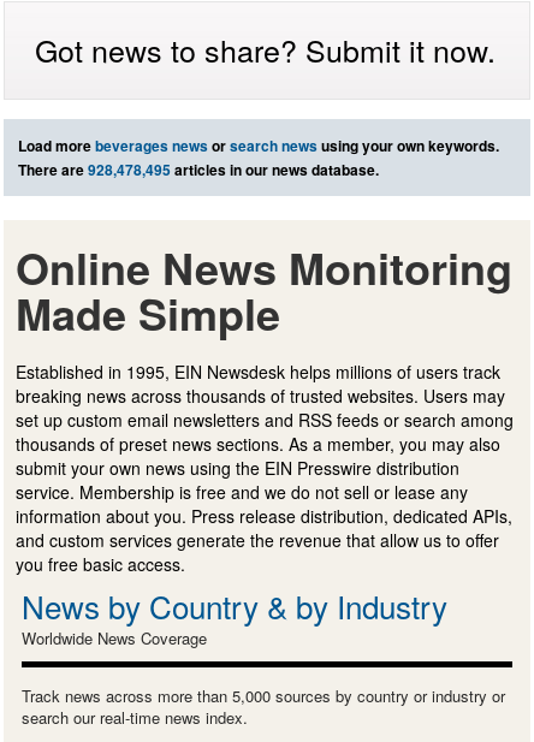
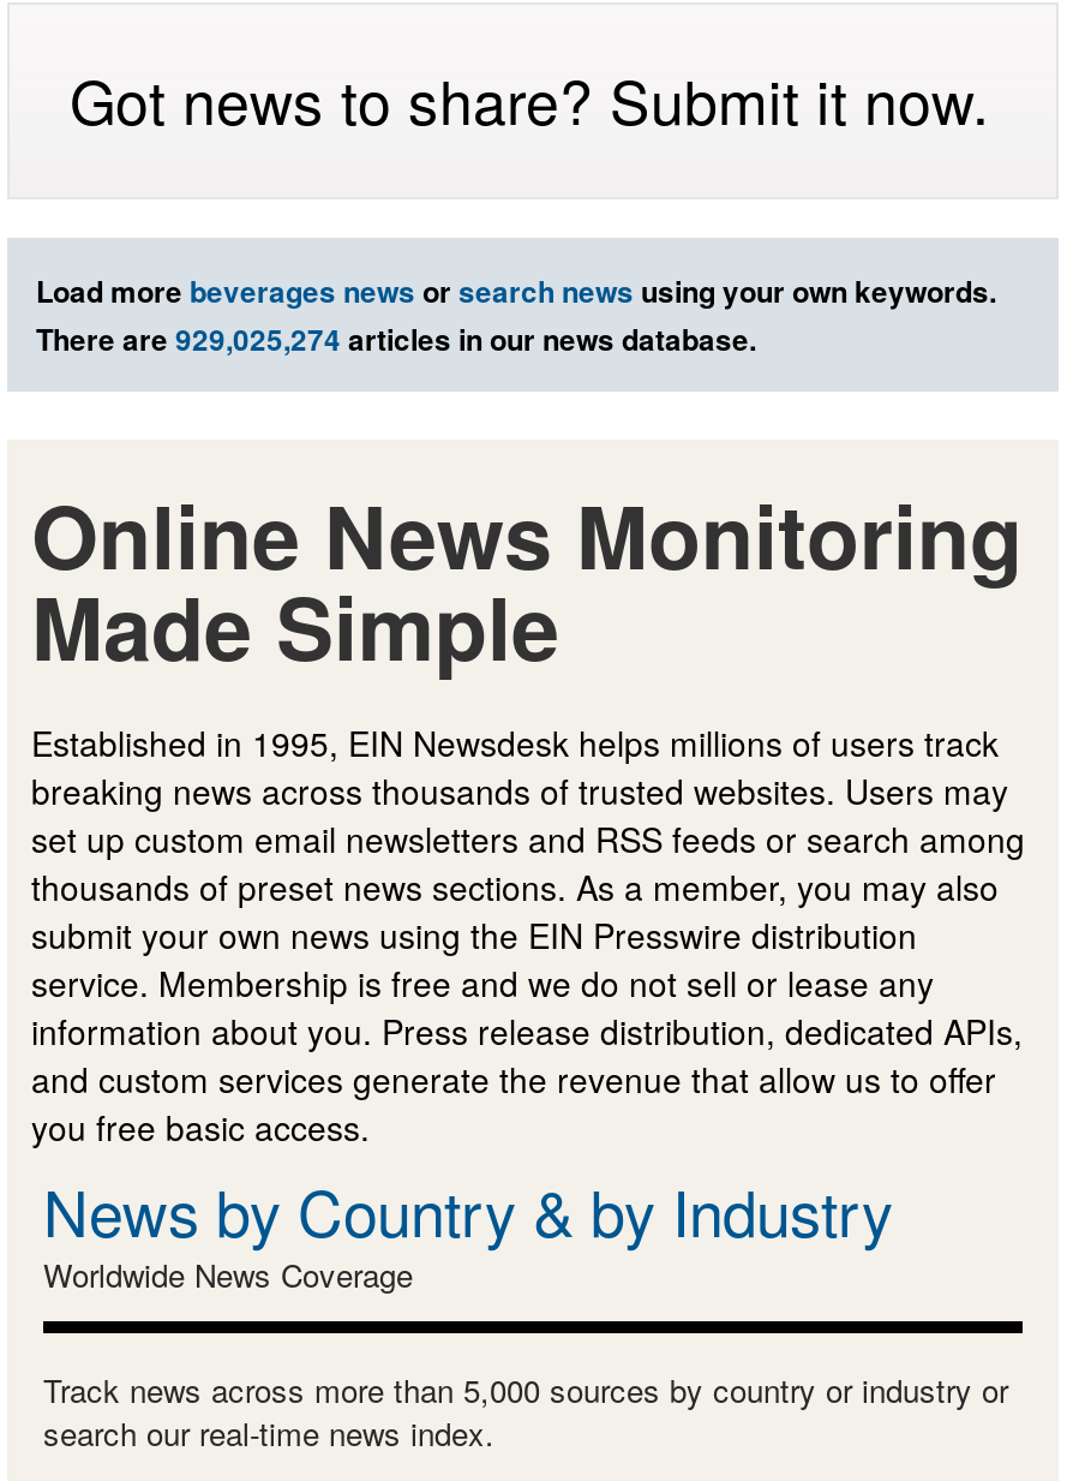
- There are 928,478,495 articles in our news database.
+ There are 929,025,274 articles in our news database.
